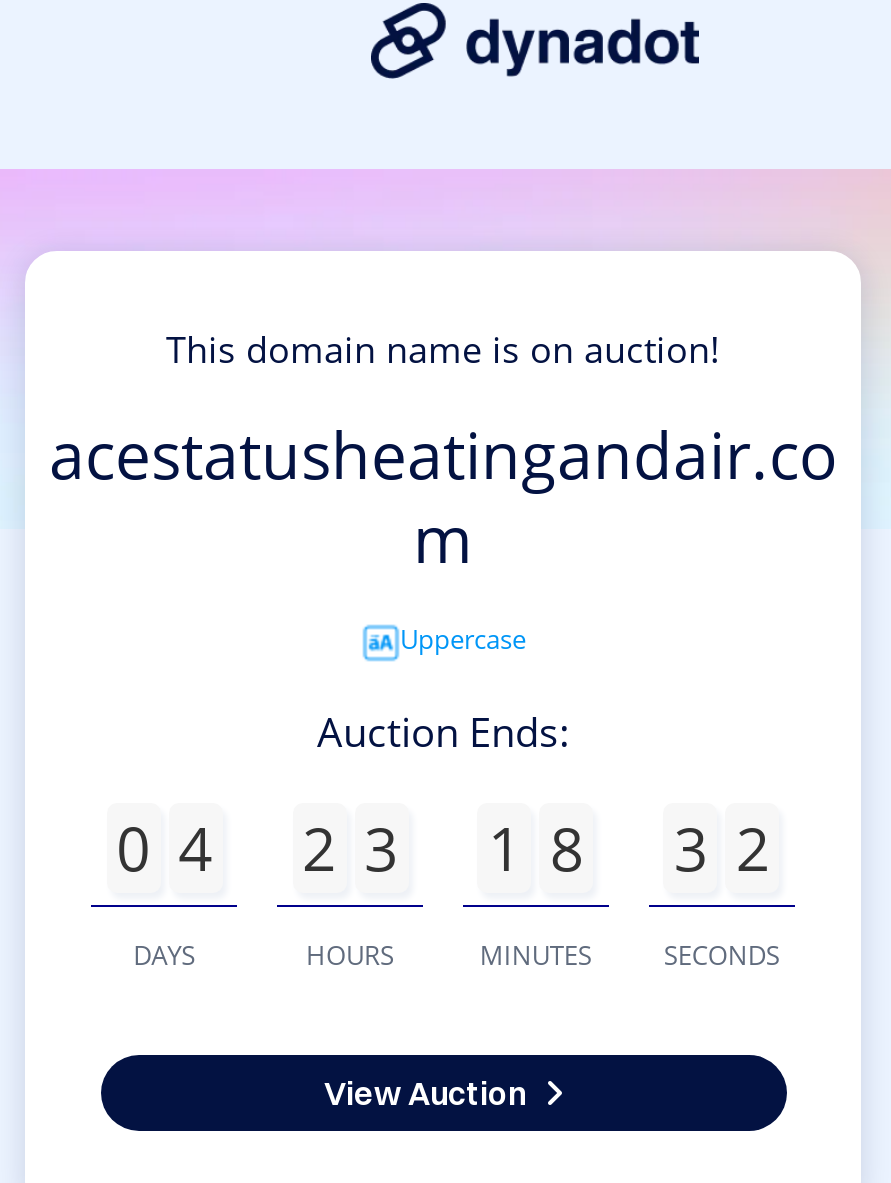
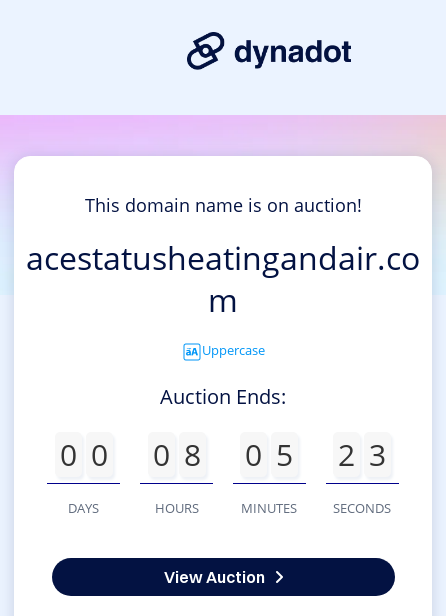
- 0 4
+ 0 0

- 2 3
+ 0 8

- 1 8
+ 0 5

- 3 2
+ 2 3
